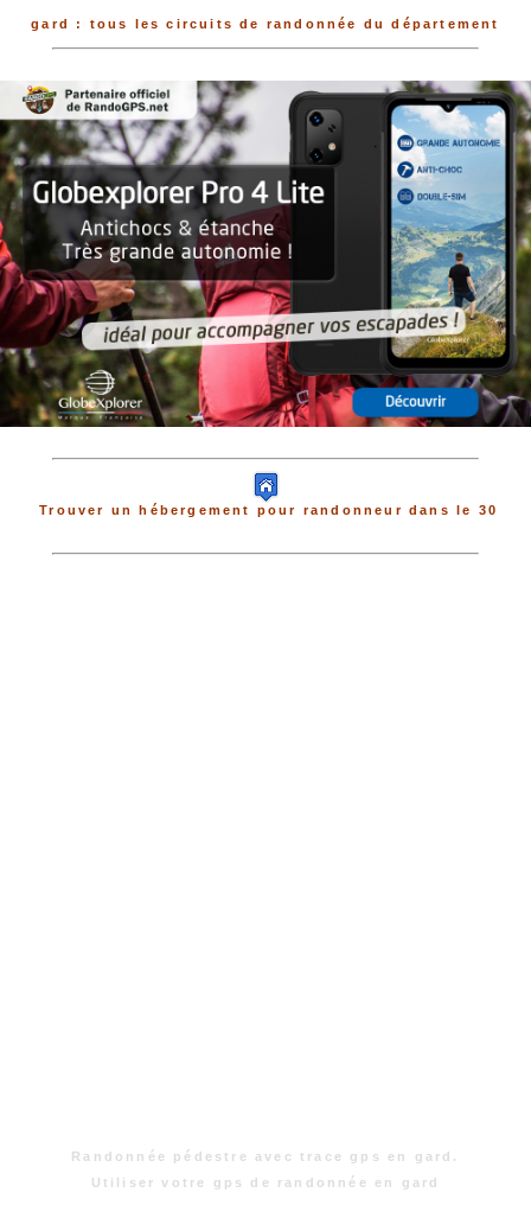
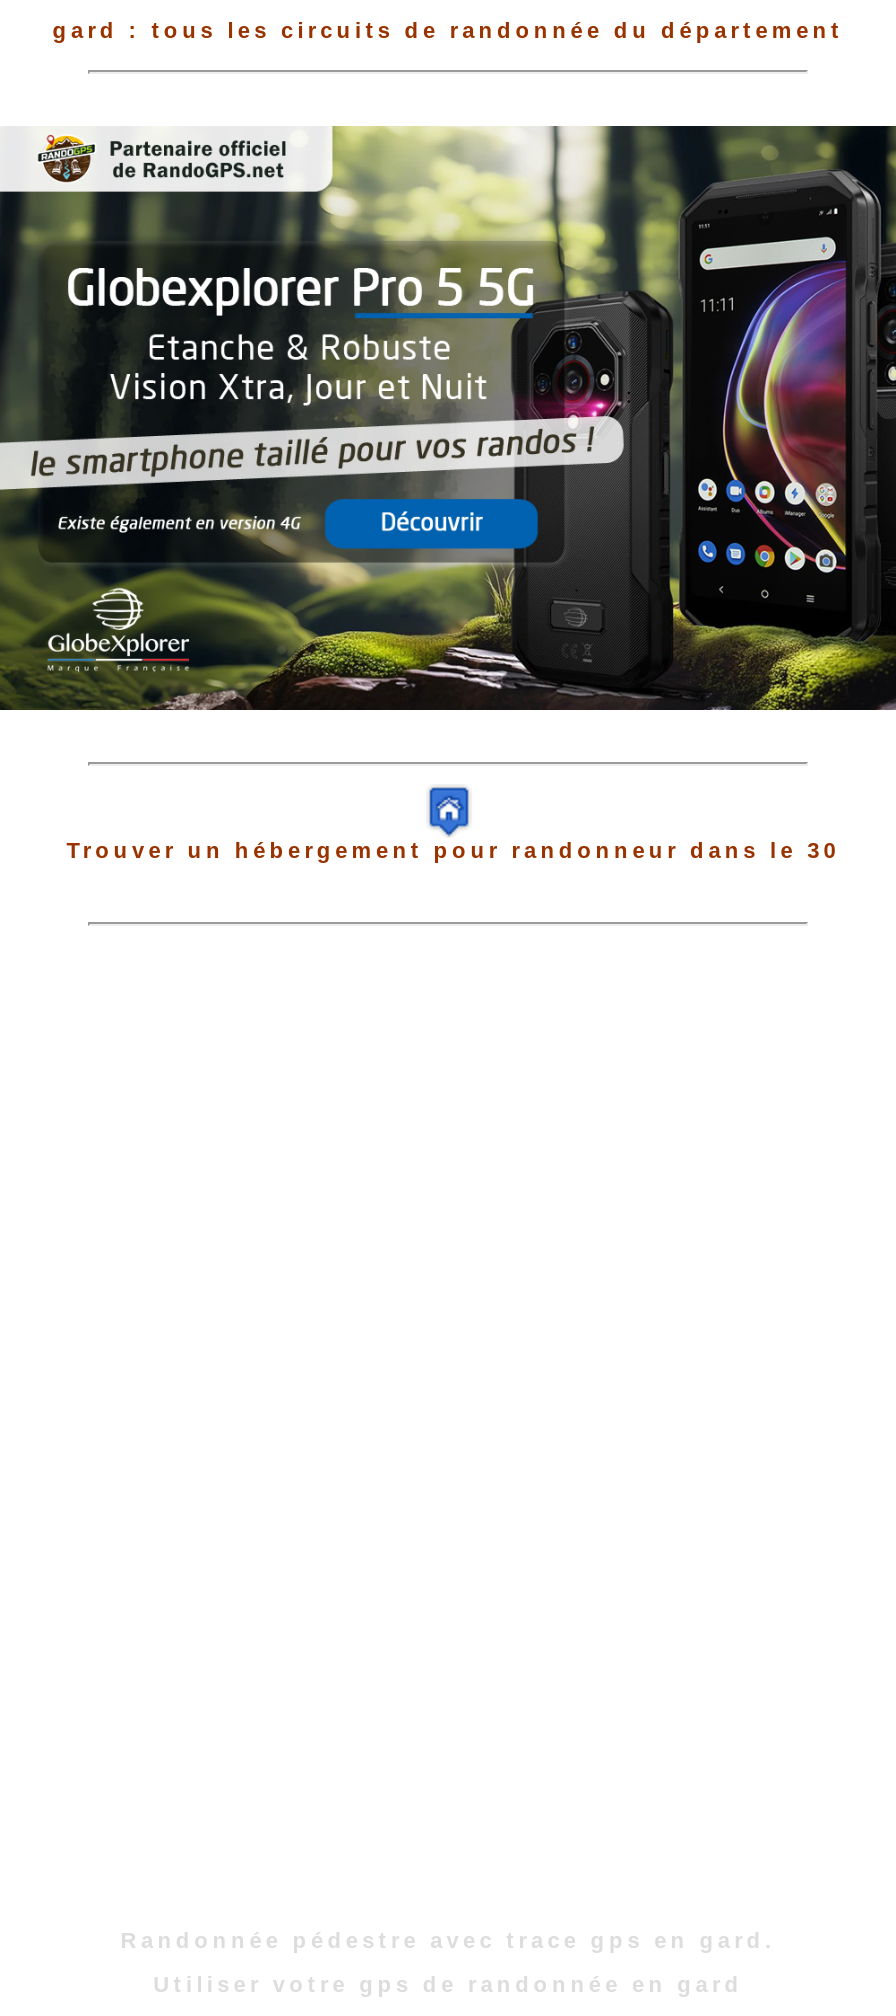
- [image]
+ [image]
